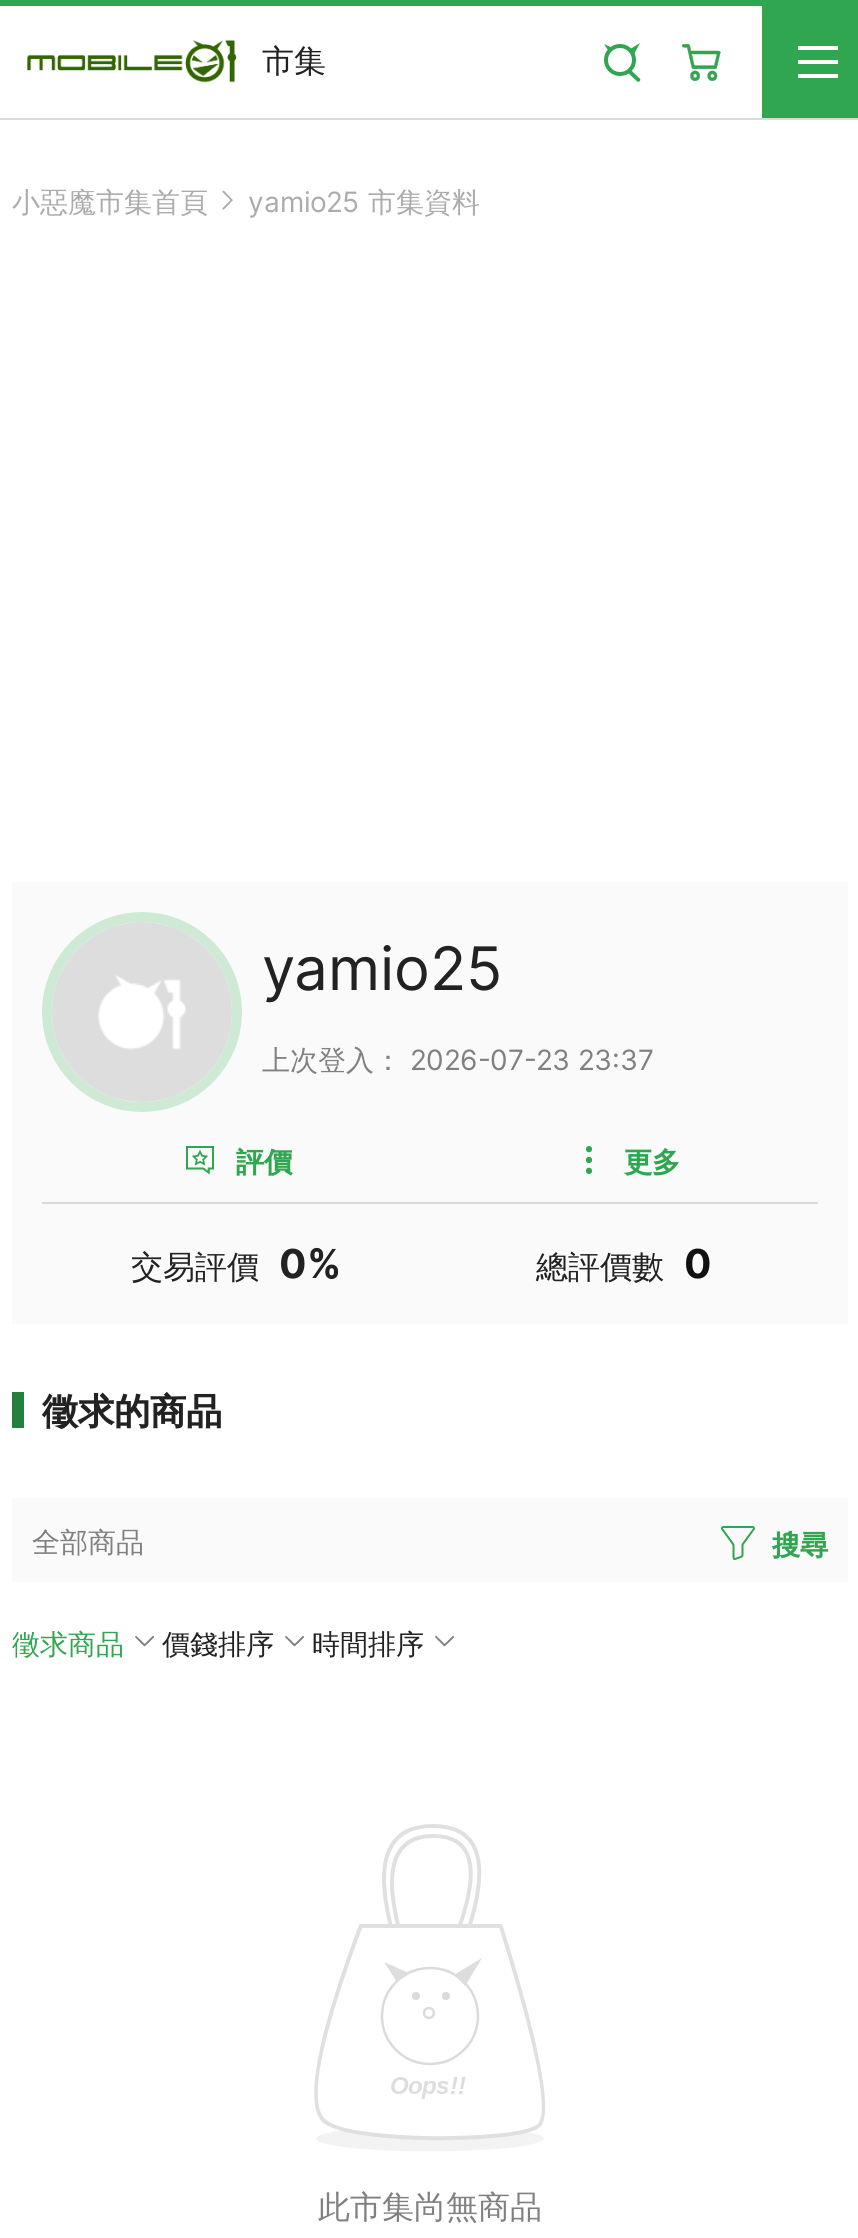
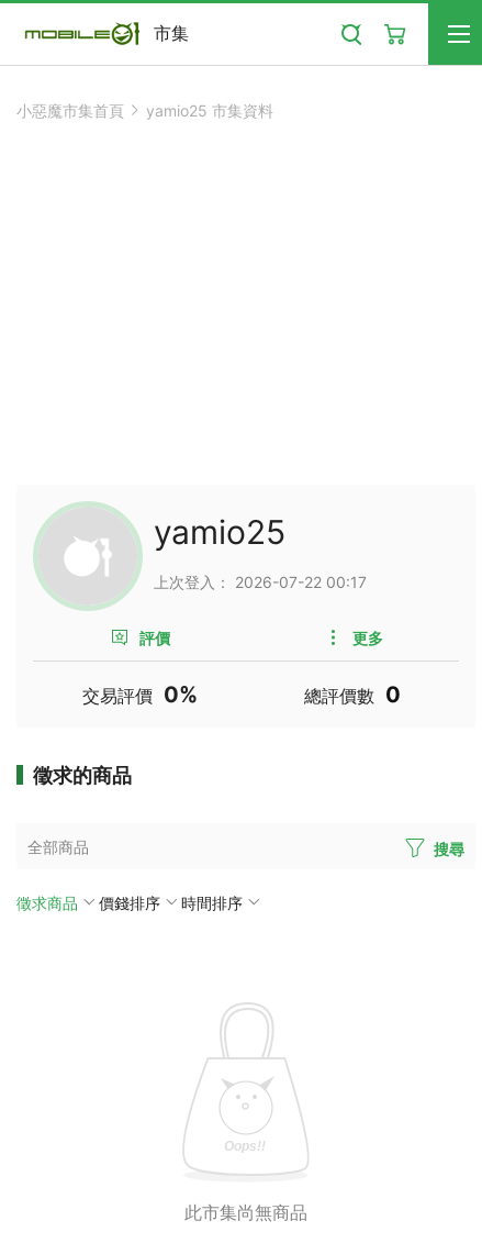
- 上次登入： 2026-07-23 23:37
+ 上次登入： 2026-07-22 00:17
